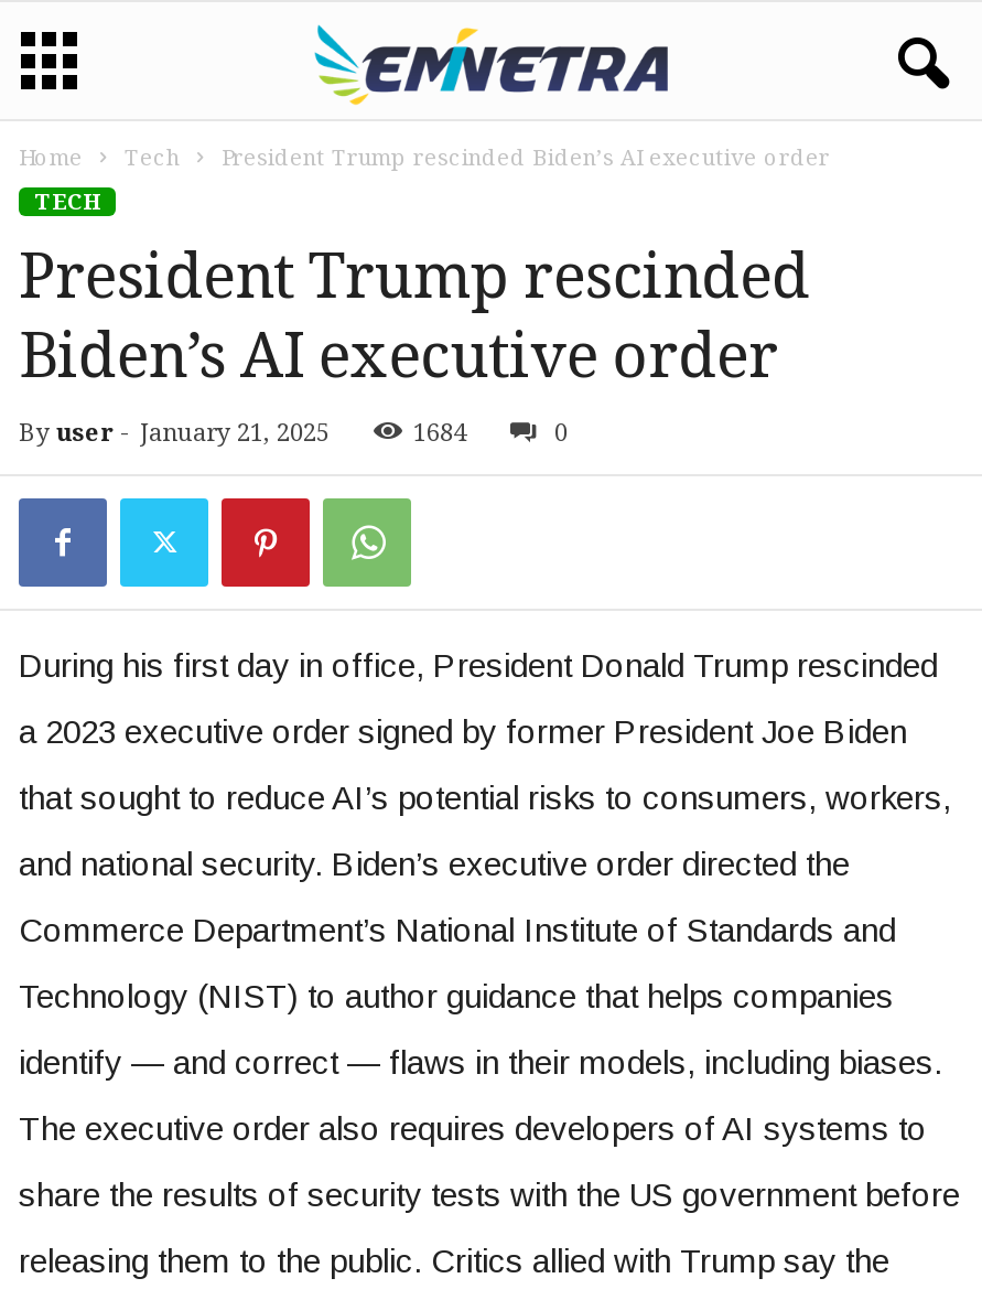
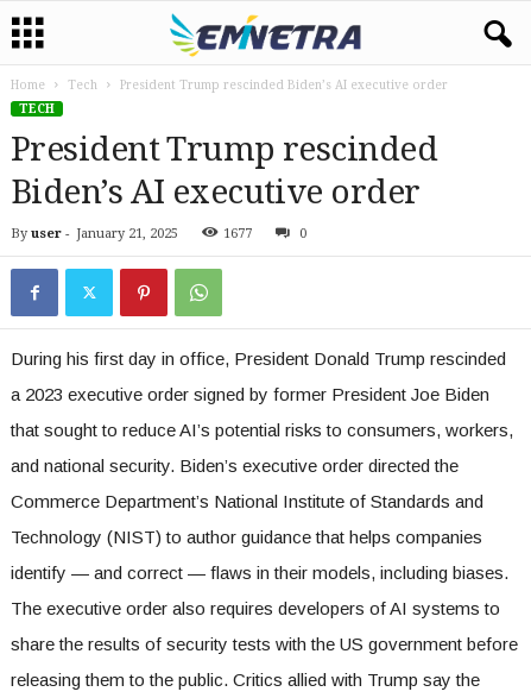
- 1684
+ 1677
